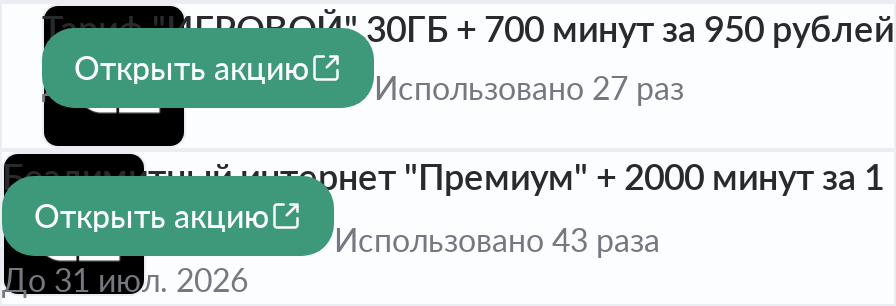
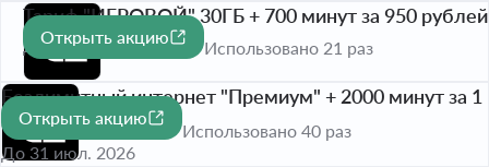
- Использовано 27 раз
+ Использовано 21 раз

- Использовано 43 раза
+ Использовано 40 раз
